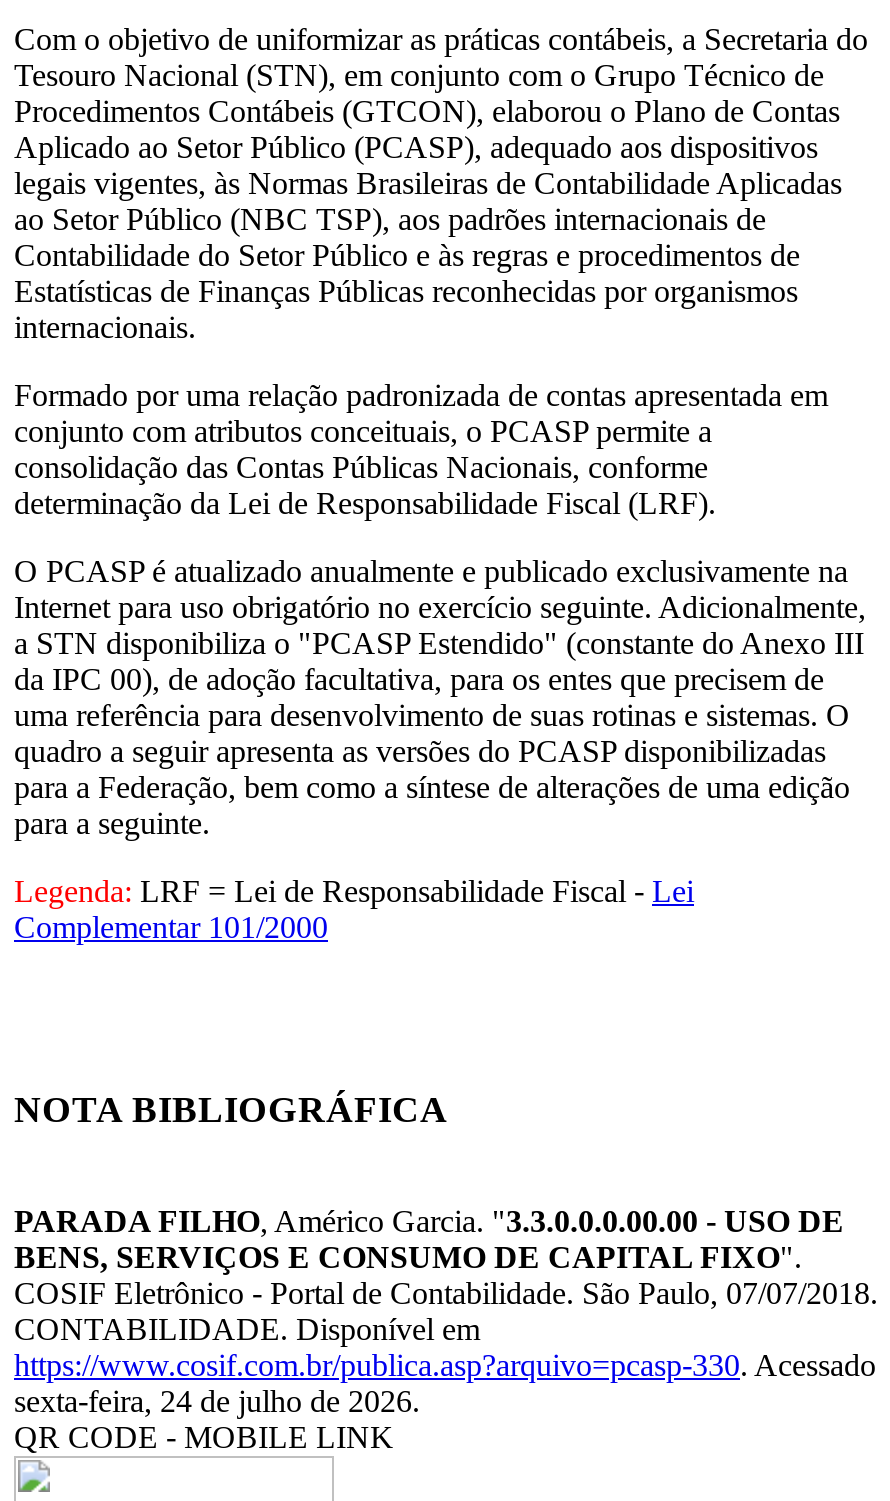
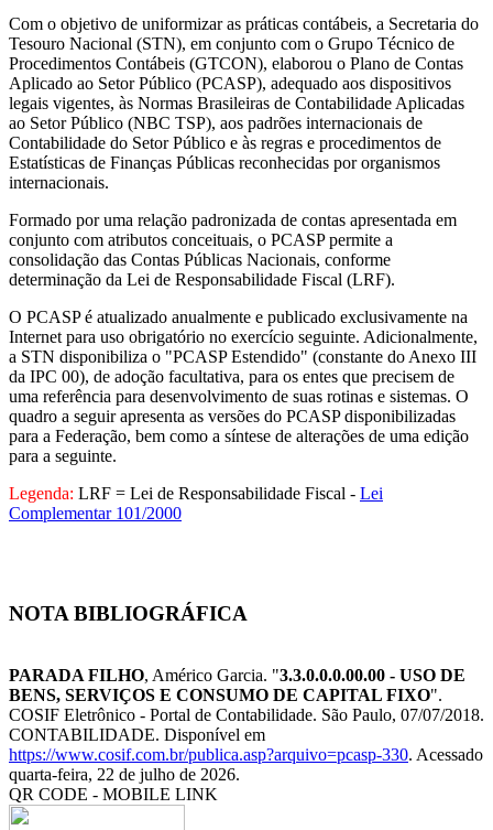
- sexta-feira, 24 de julho de 2026.
+ quarta-feira, 22 de julho de 2026.
